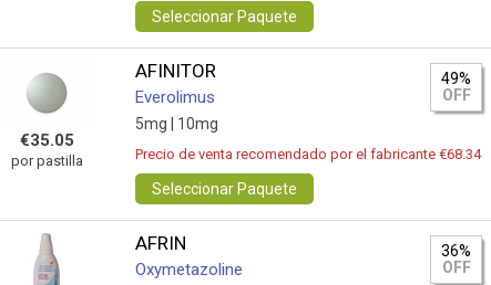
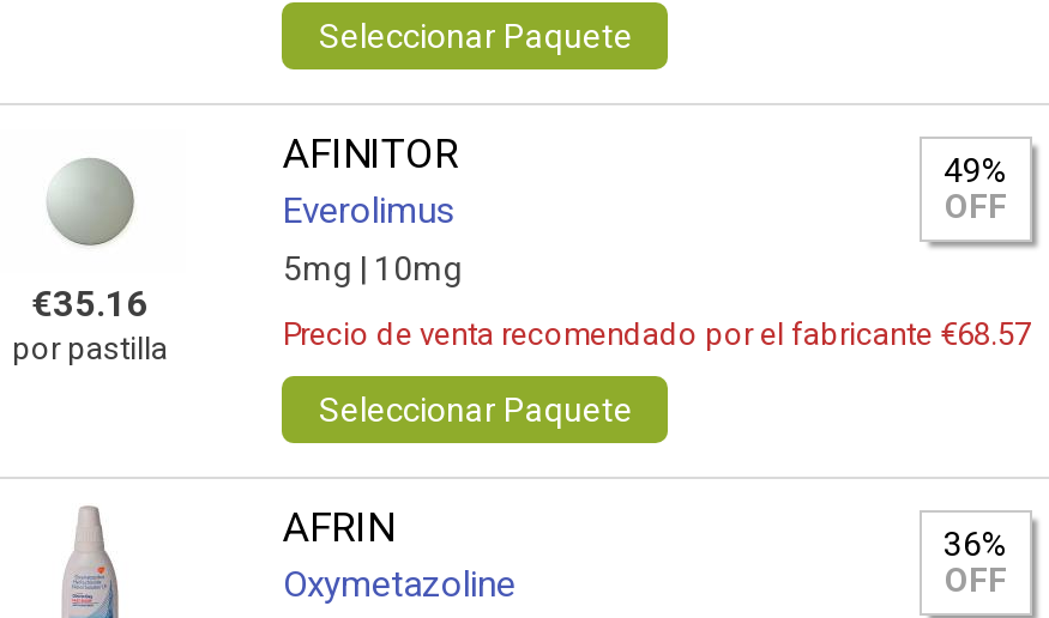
- €35.05
+ €35.16

- Precio de venta recomendado por el fabricante €68.34
+ Precio de venta recomendado por el fabricante €68.57
